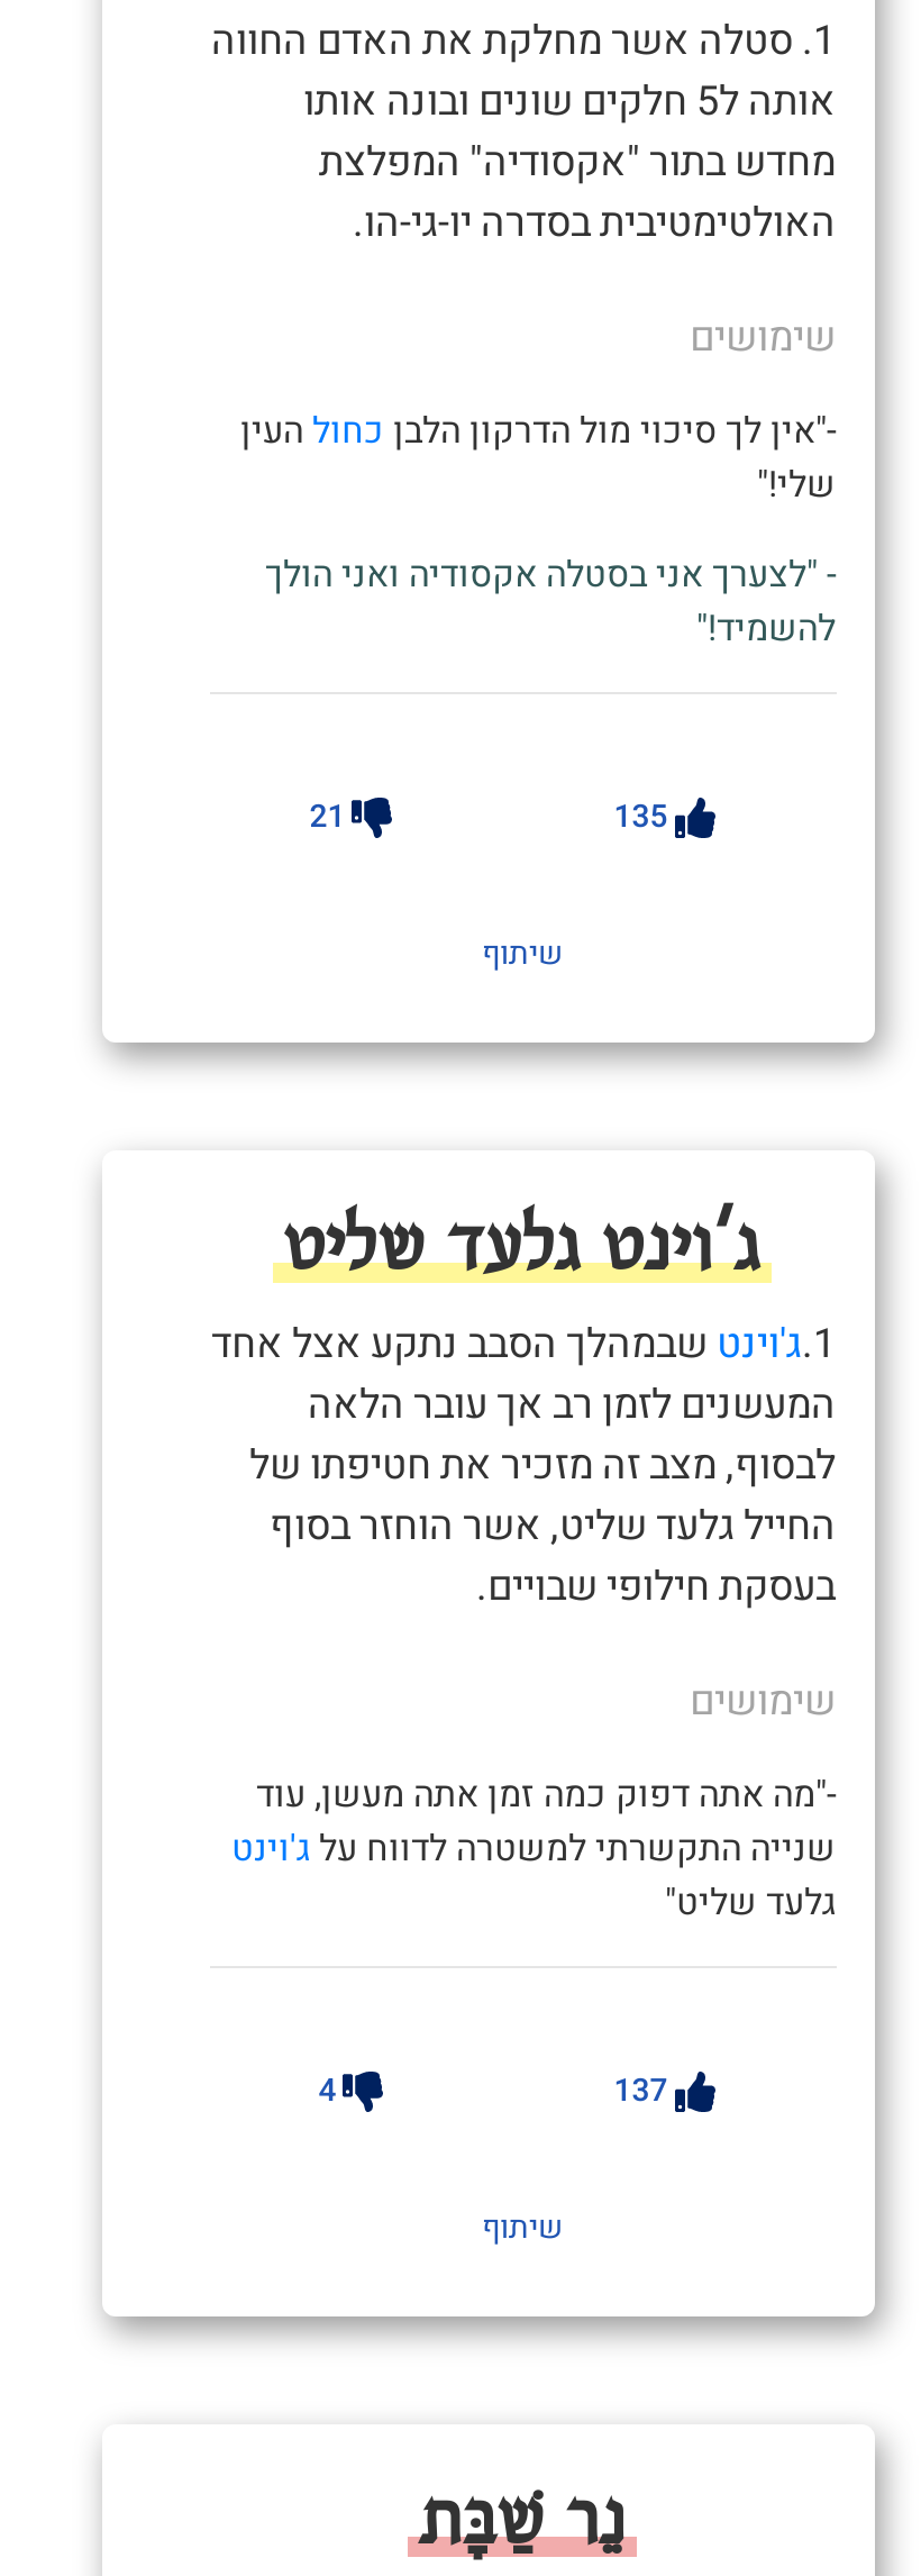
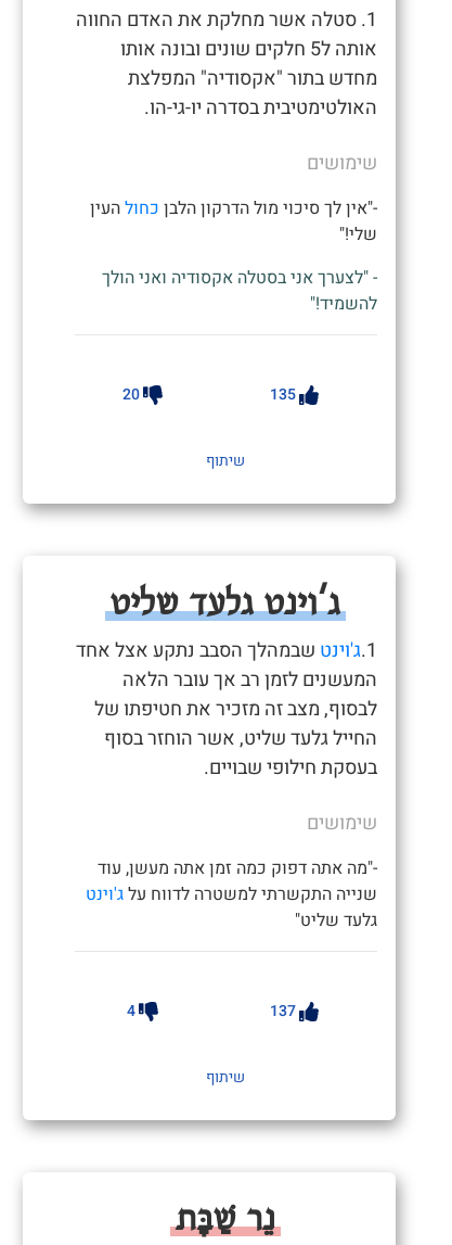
- 21
+ 20
